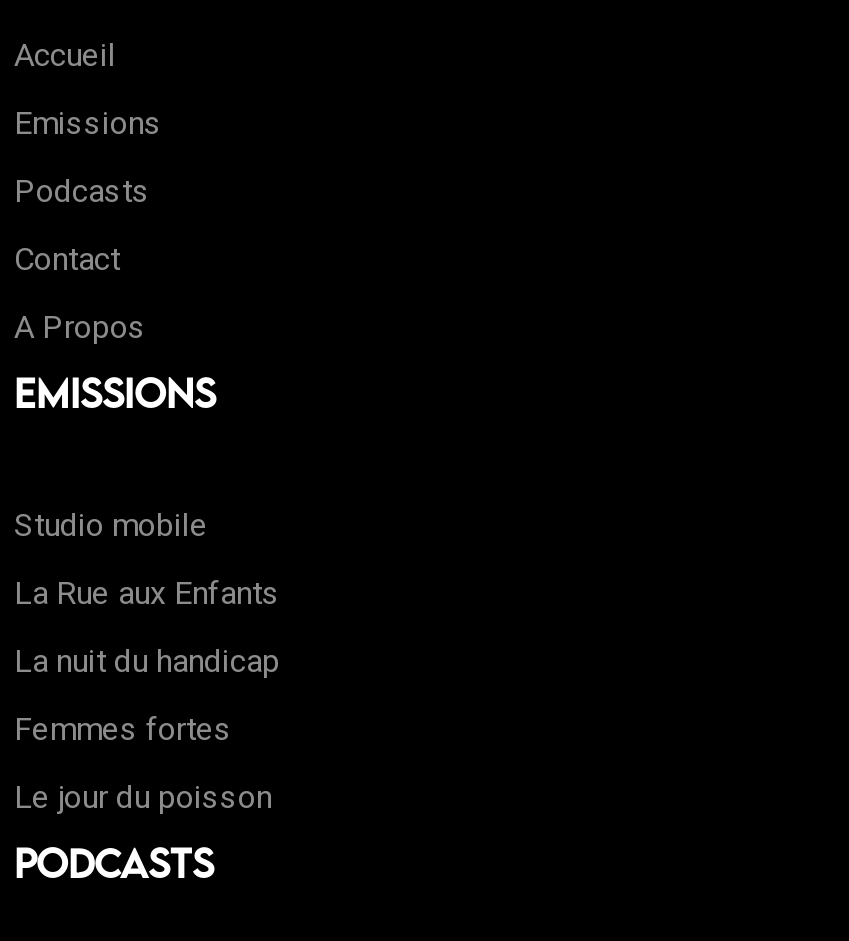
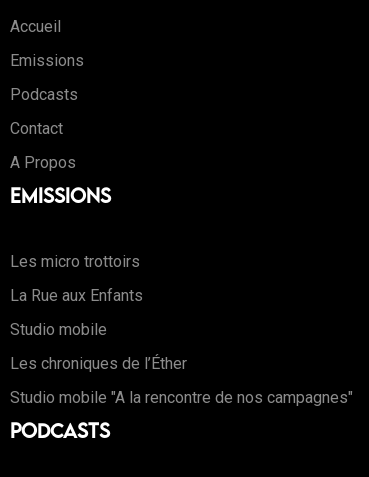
+ Les micro trottoirs

moved down: Studio mobile

- La nuit du handicap

- Femmes fortes
+ Les chroniques de l’Éther

- Le jour du poisson
+ Studio mobile "A la rencontre de nos campagnes"
